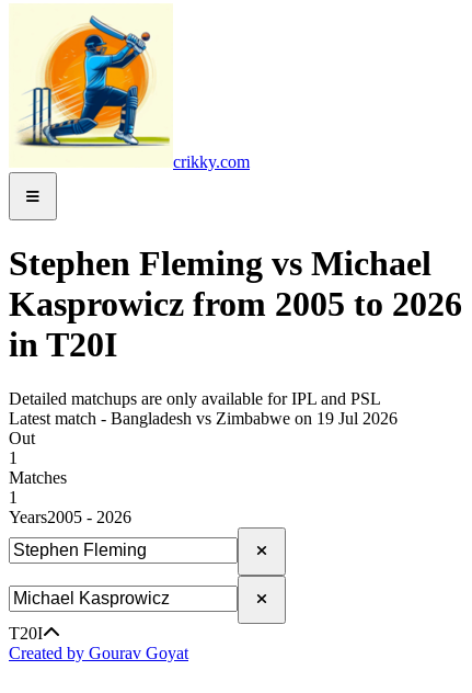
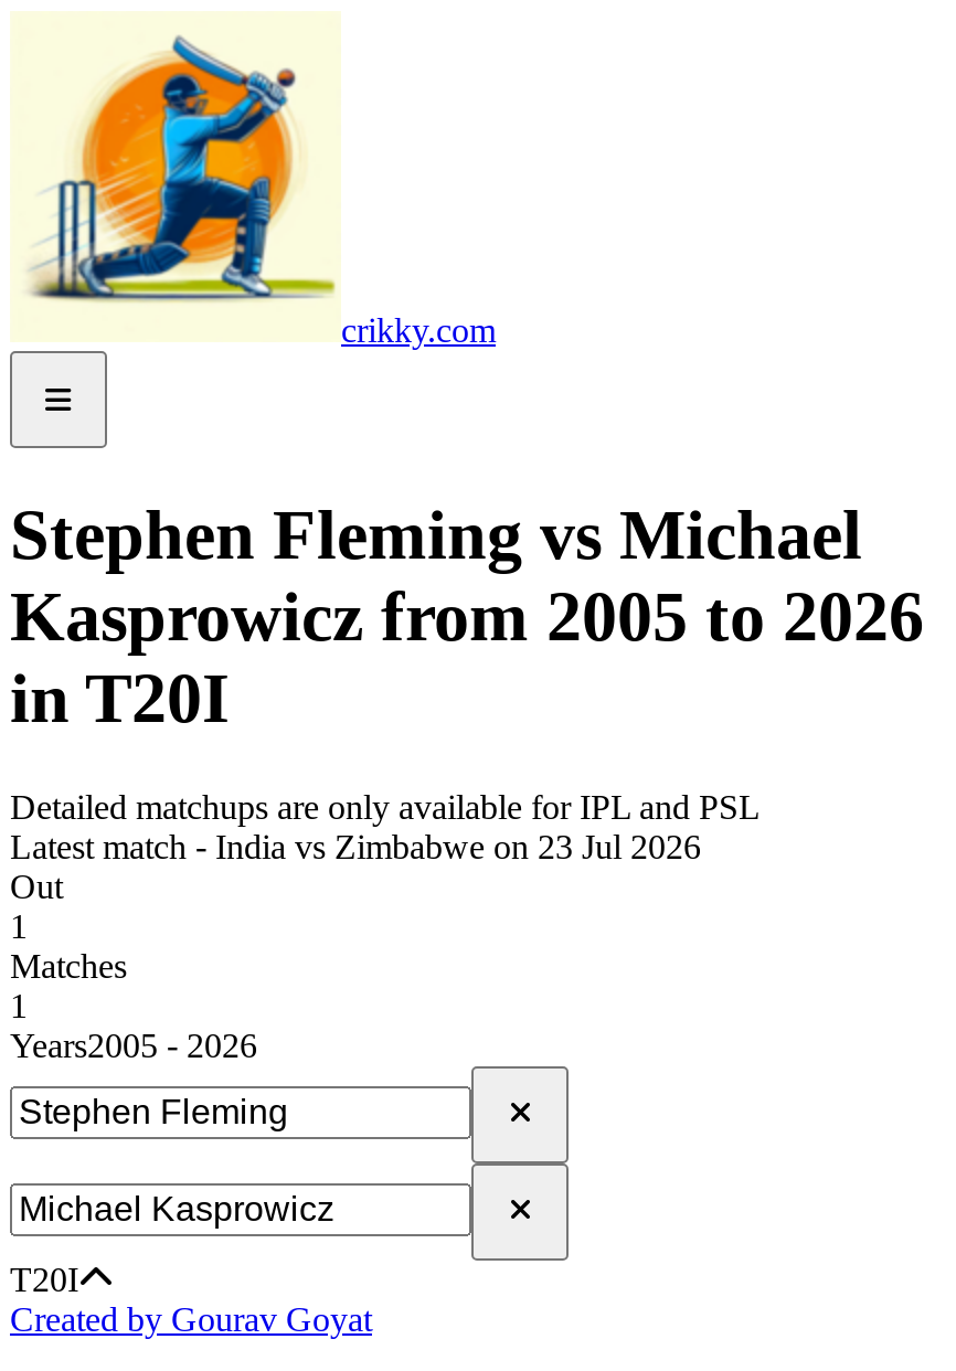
- Latest match - Bangladesh vs Zimbabwe on 19 Jul 2026
+ Latest match - India vs Zimbabwe on 23 Jul 2026
